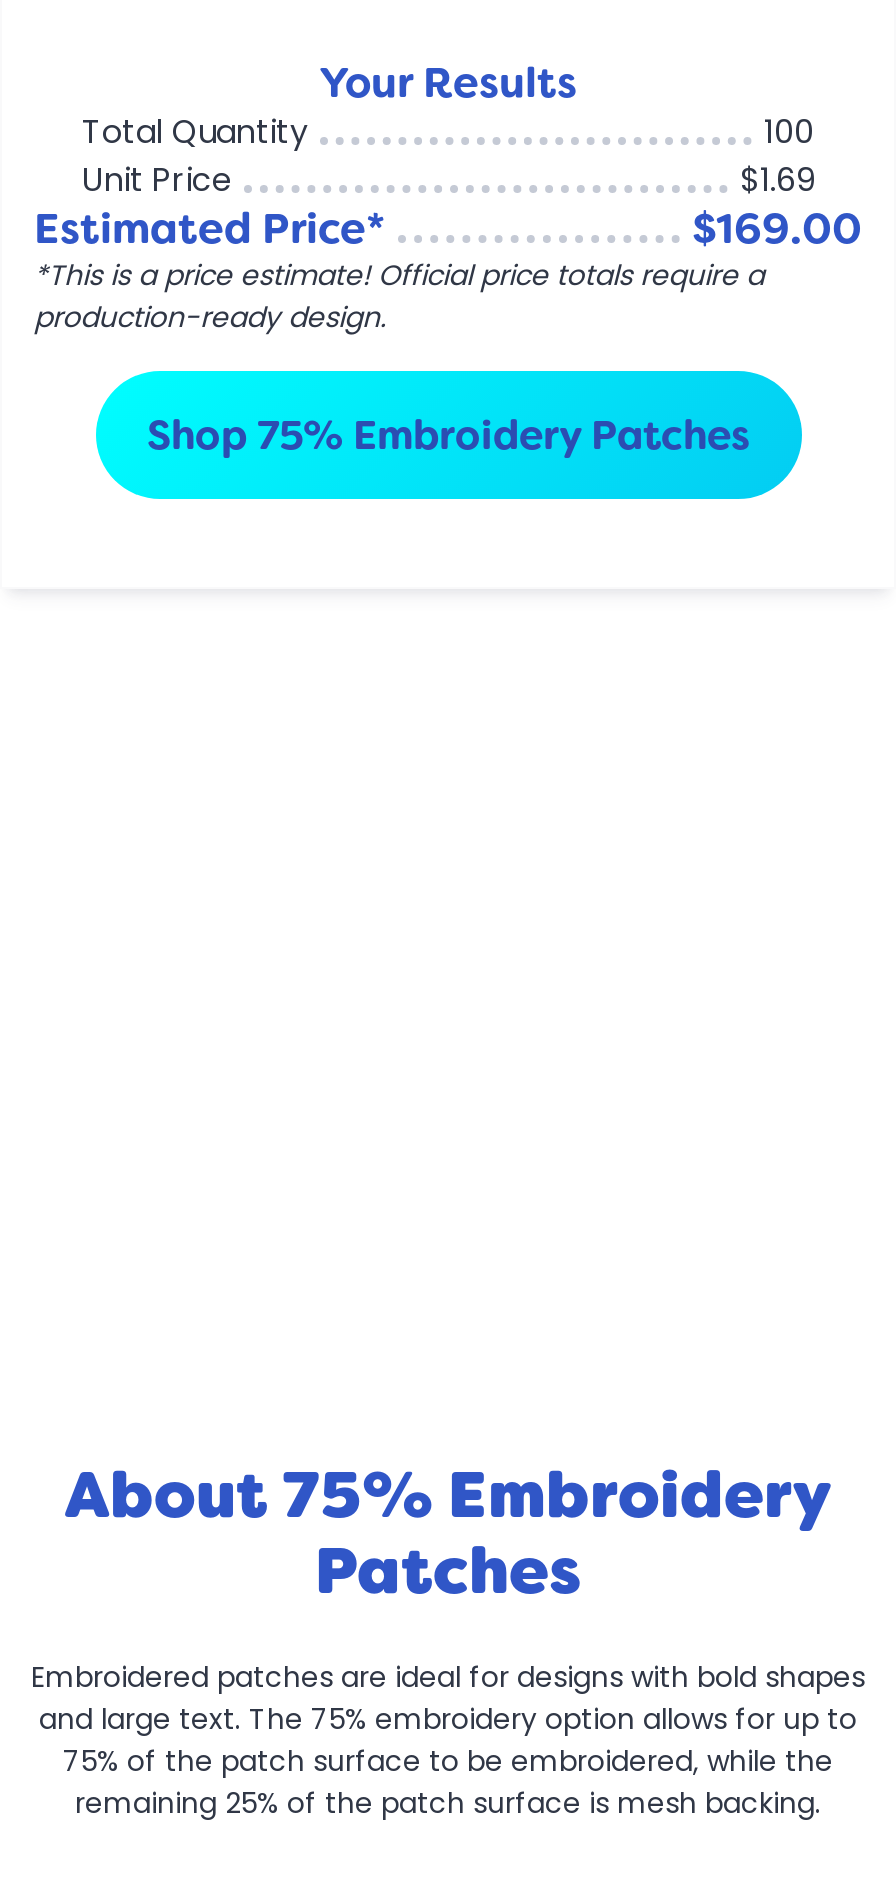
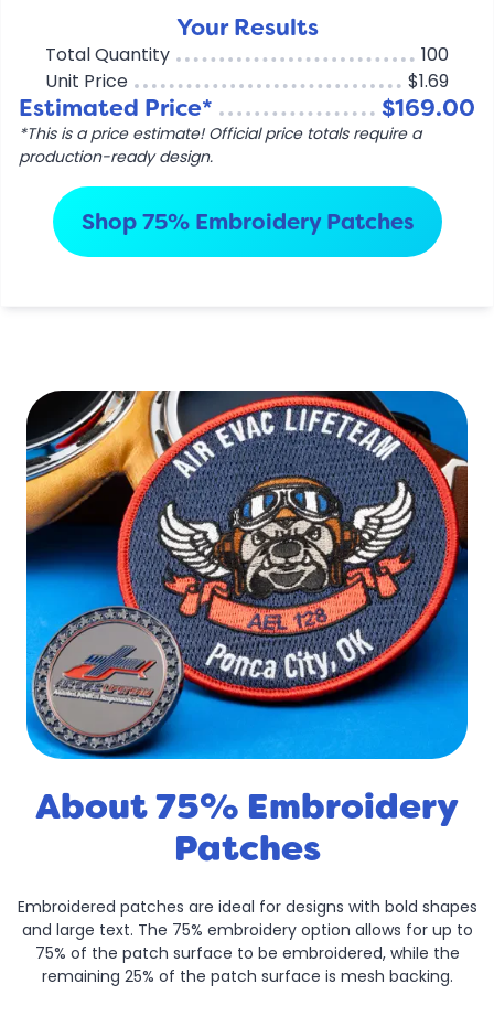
+ [image]
